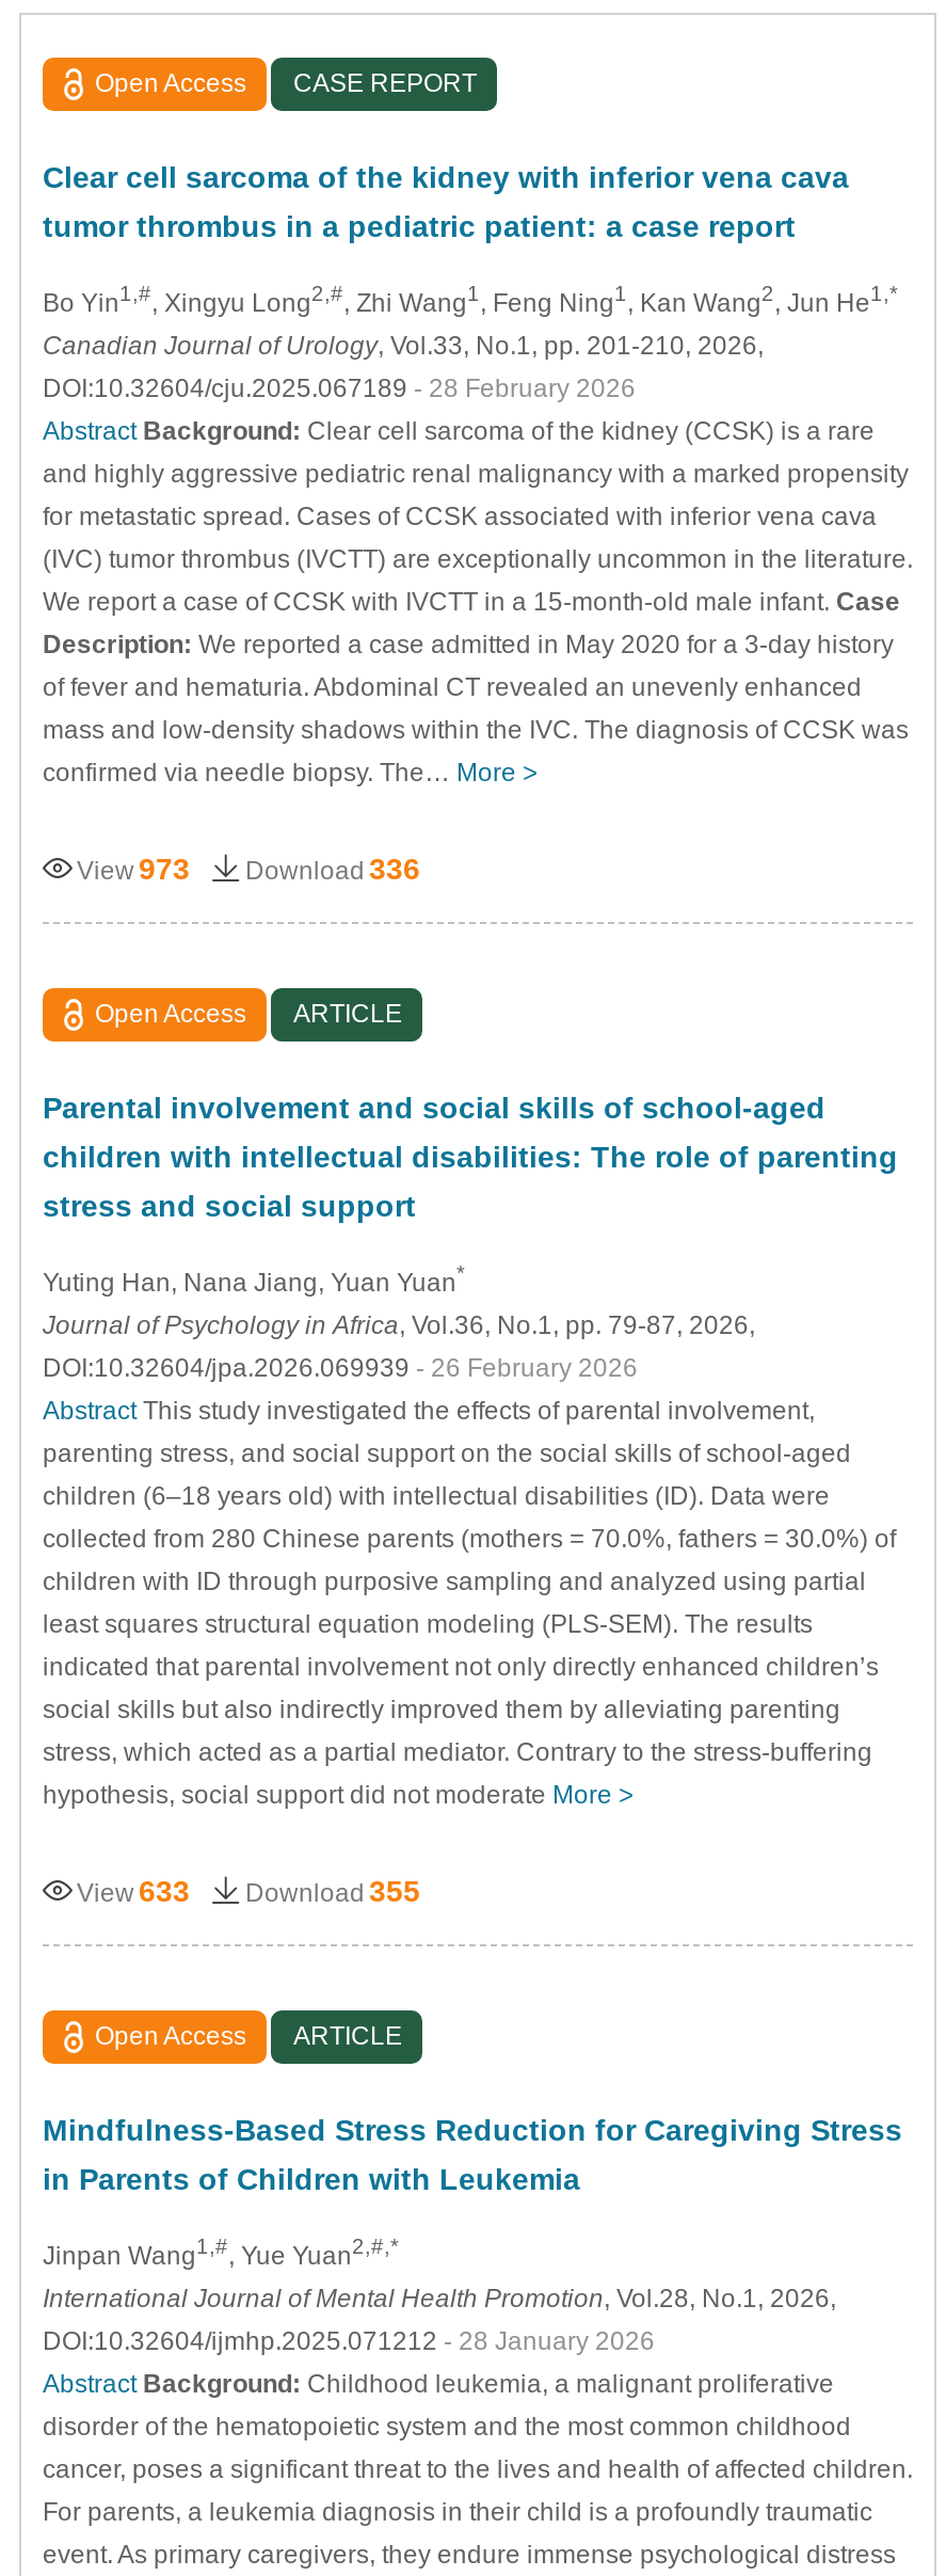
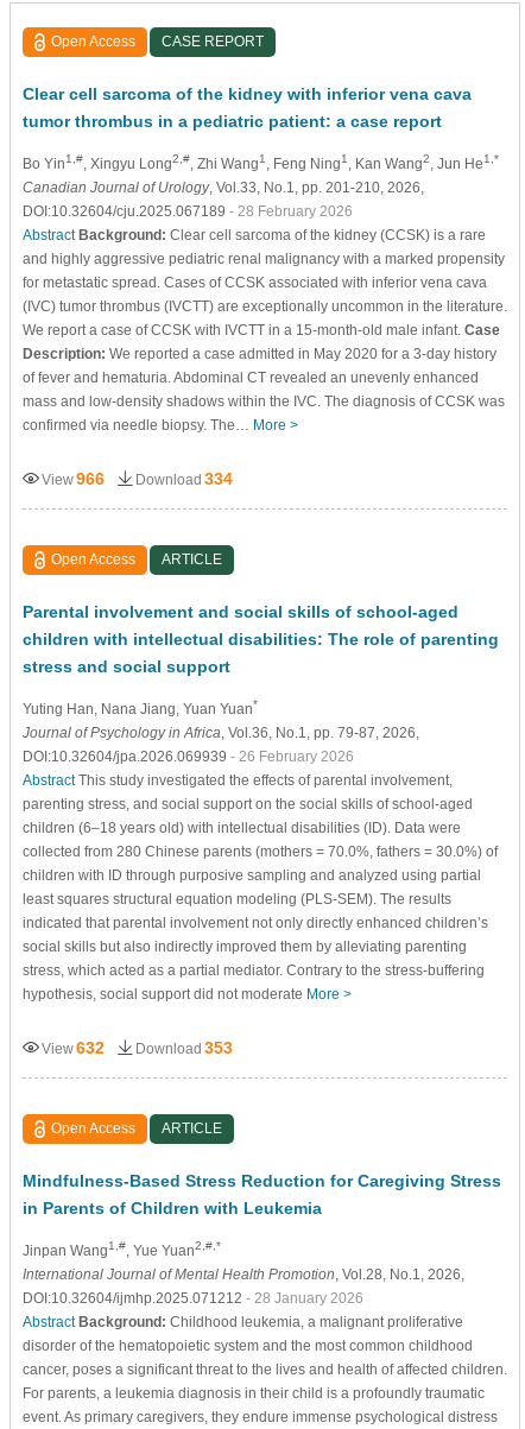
- View 973
+ View 966

- Download 336
+ Download 334

- View 633
+ View 632

- Download 355
+ Download 353
